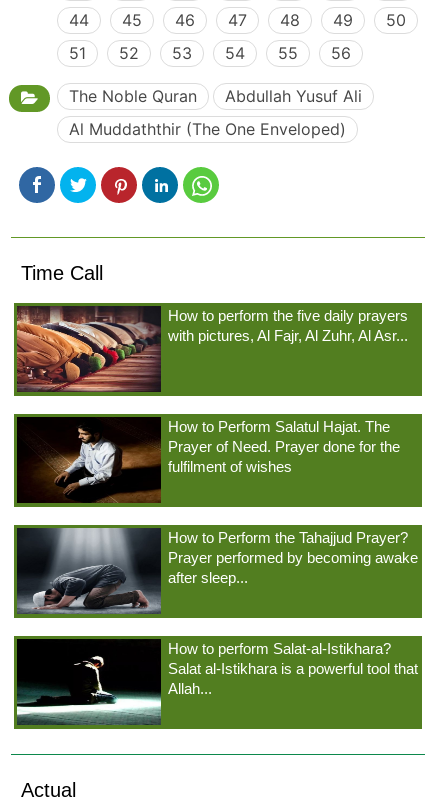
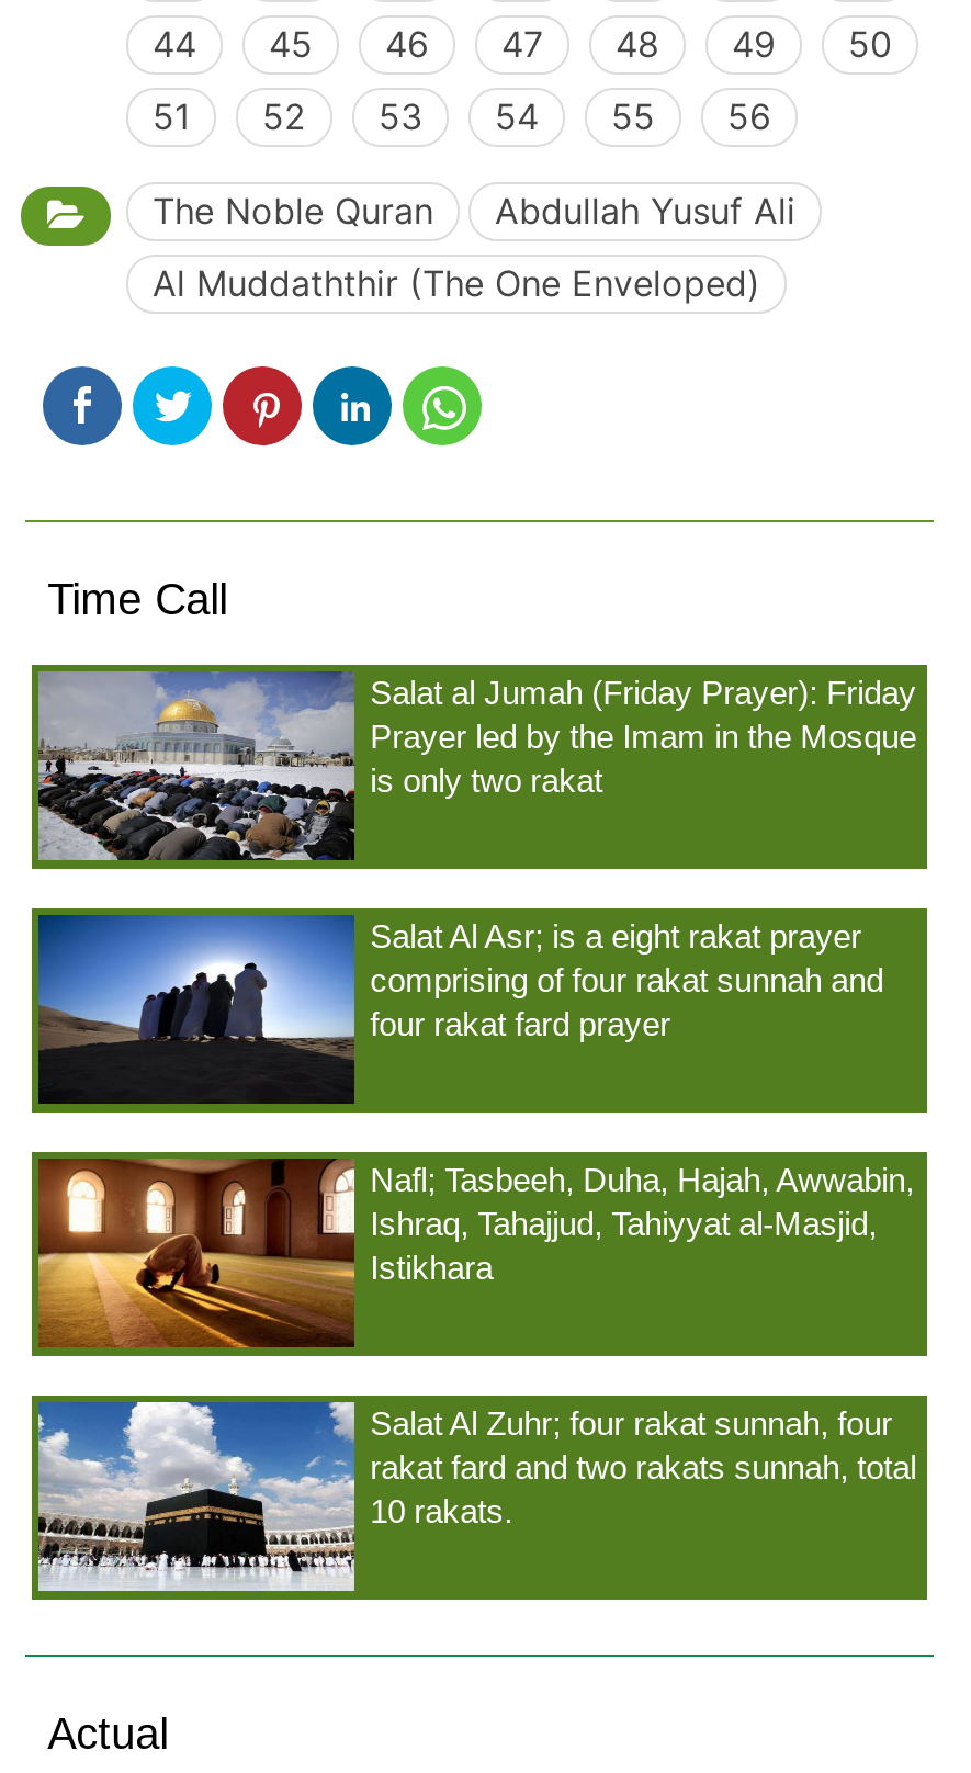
- [image]
- How to perform the five daily prayers
- with pictures, Al Fajr, Al Zuhr, Al Asr...
+ [image]
+ Salat al Jumah (Friday Prayer): Friday
+ Prayer led by the Imam in the Mosque
+ is only two rakat

- [image]
- How to Perform Salatul Hajat. The
- Prayer of Need. Prayer done for the
- fulfilment of wishes
+ [image]
+ Salat Al Asr; is a eight rakat prayer
+ comprising of four rakat sunnah and
+ four rakat fard prayer

- [image]
- How to Perform the Tahajjud Prayer?
- Prayer performed by becoming awake
- after sleep...
+ [image]
+ Nafl; Tasbeeh, Duha, Hajah, Awwabin,
+ Ishraq, Tahajjud, Tahiyyat al-Masjid,
+ Istikhara

- [image]
- How to perform Salat-al-Istikhara?
- Salat al-Istikhara is a powerful tool that
- Allah...
+ [image]
+ Salat Al Zuhr; four rakat sunnah, four
+ rakat fard and two rakats sunnah, total
+ 10 rakats.
